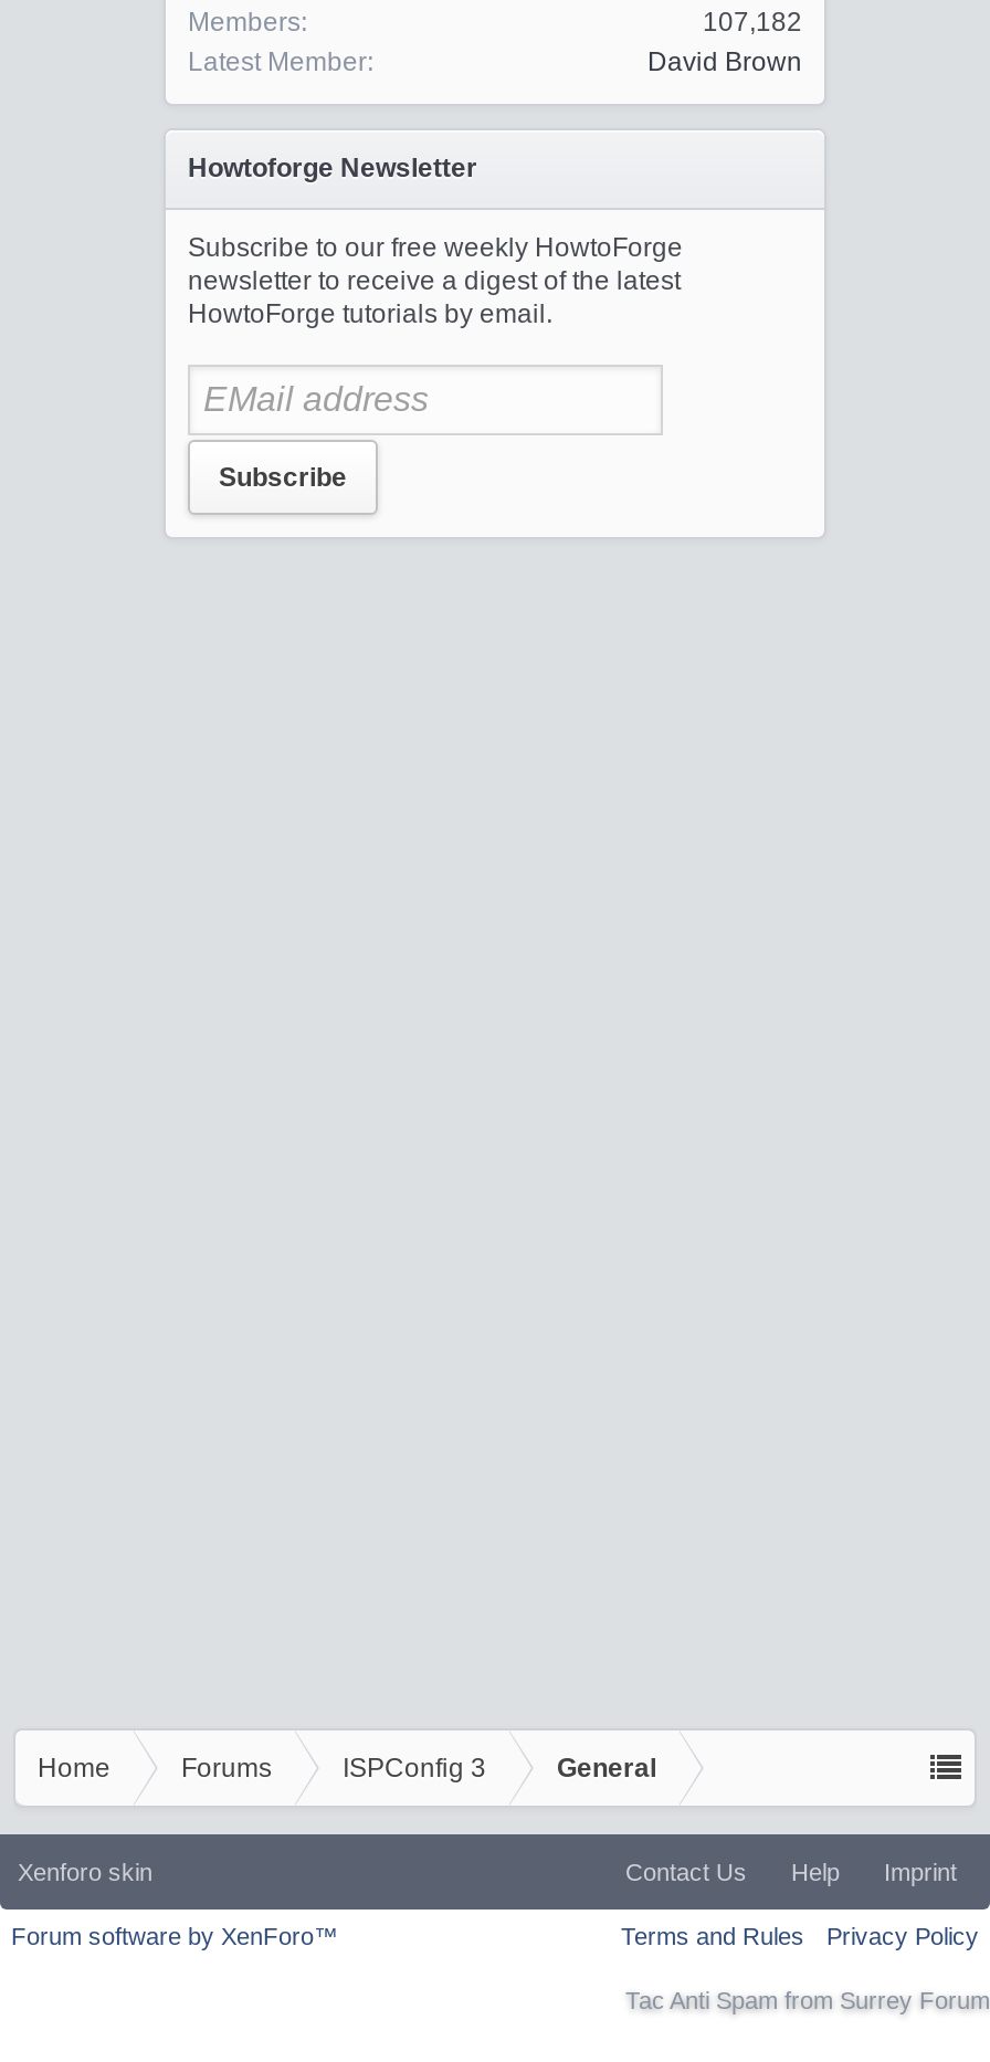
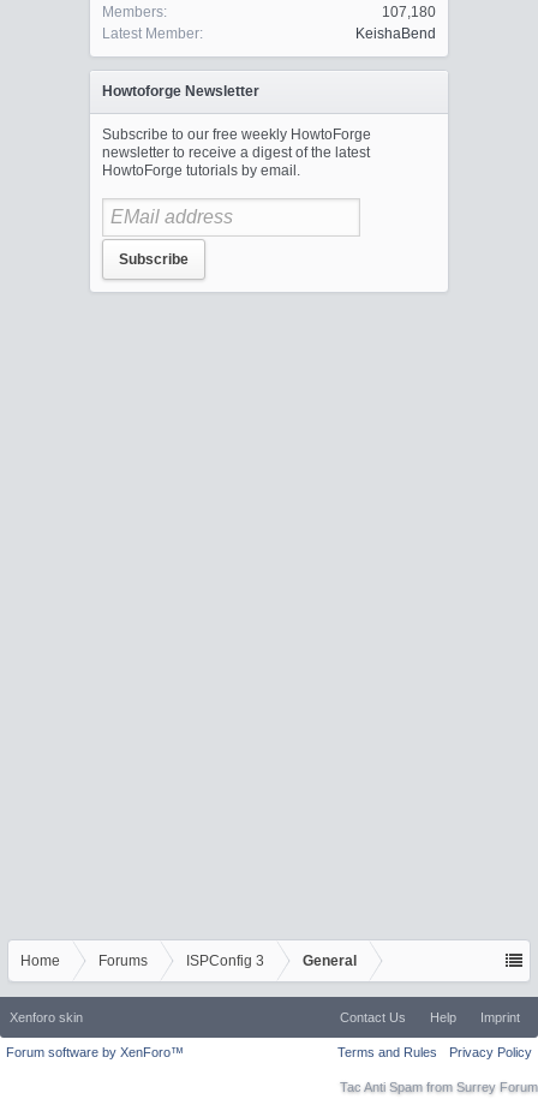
- 107,182
+ 107,180

- David Brown
+ KeishaBend
